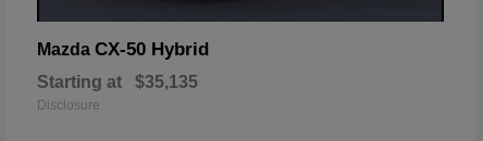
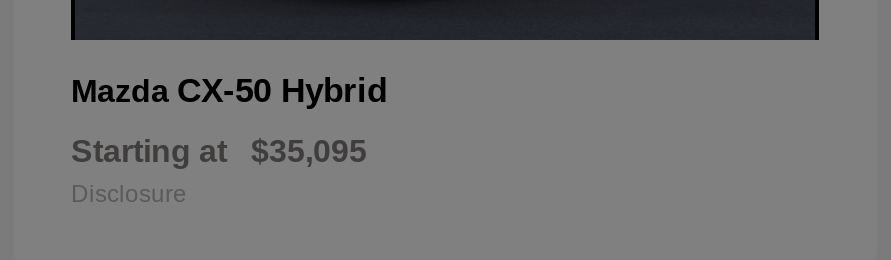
- Starting at $35,135
+ Starting at $35,095
